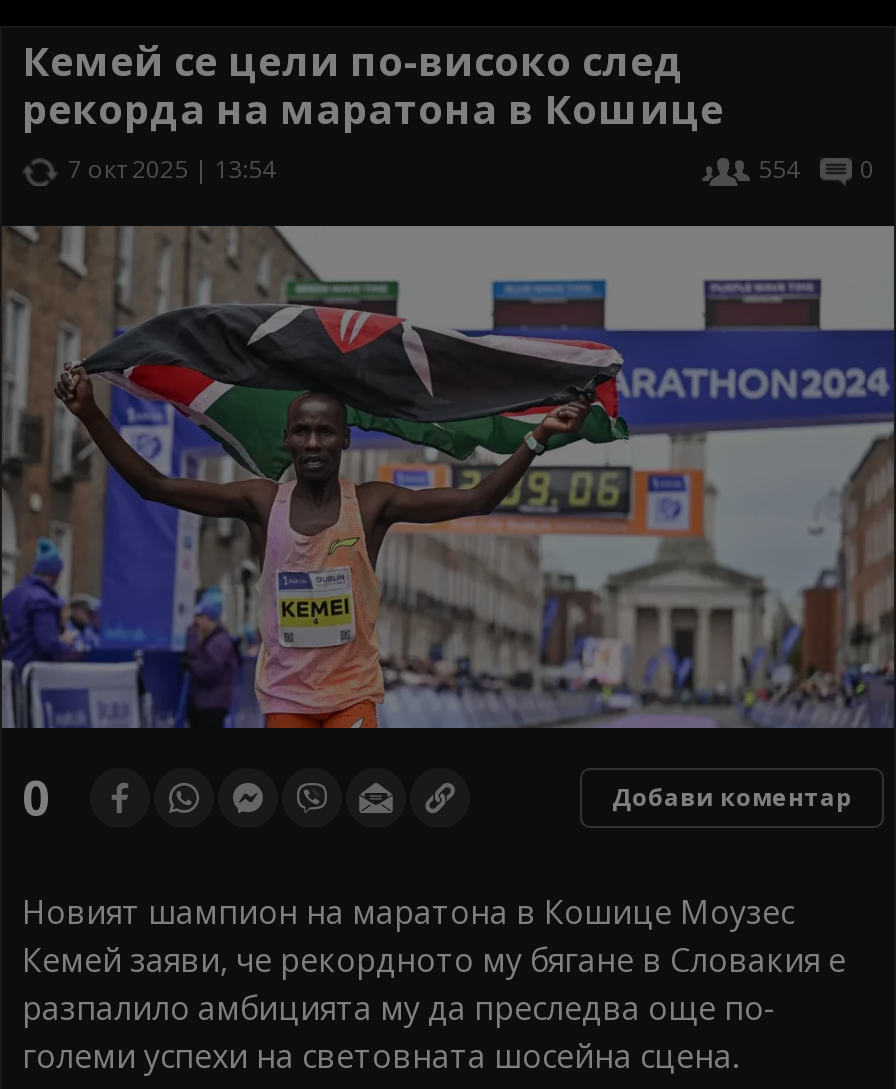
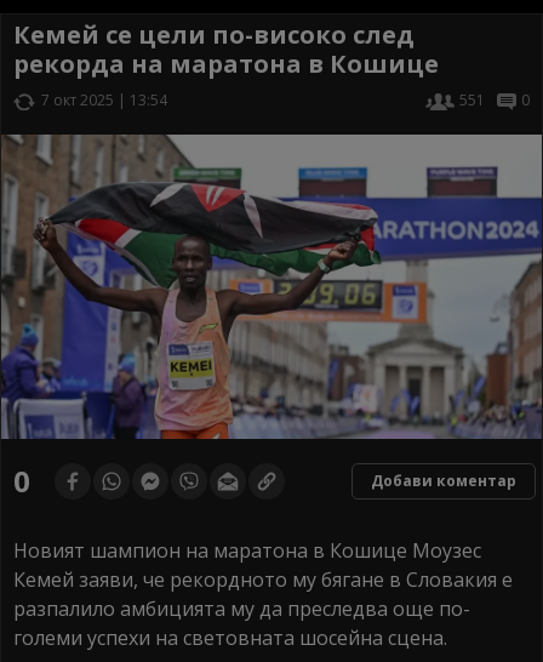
- 554 0
+ 551 0
